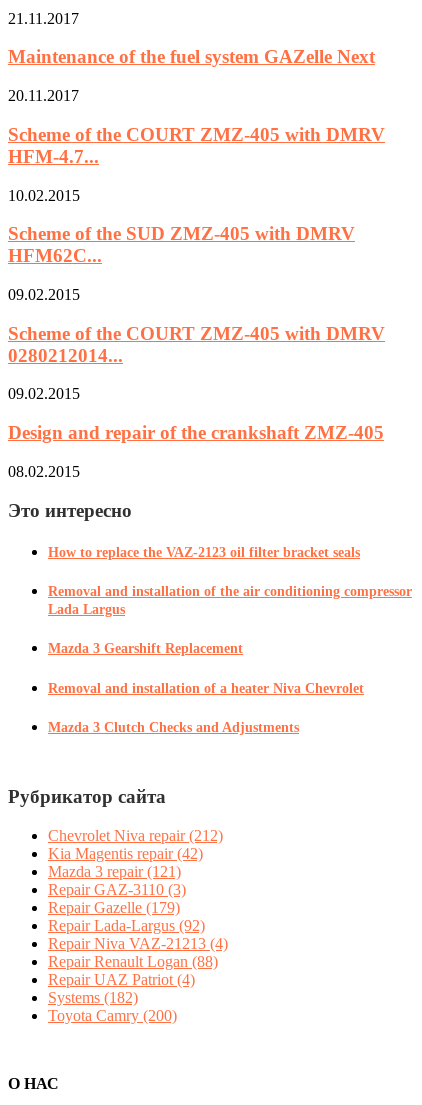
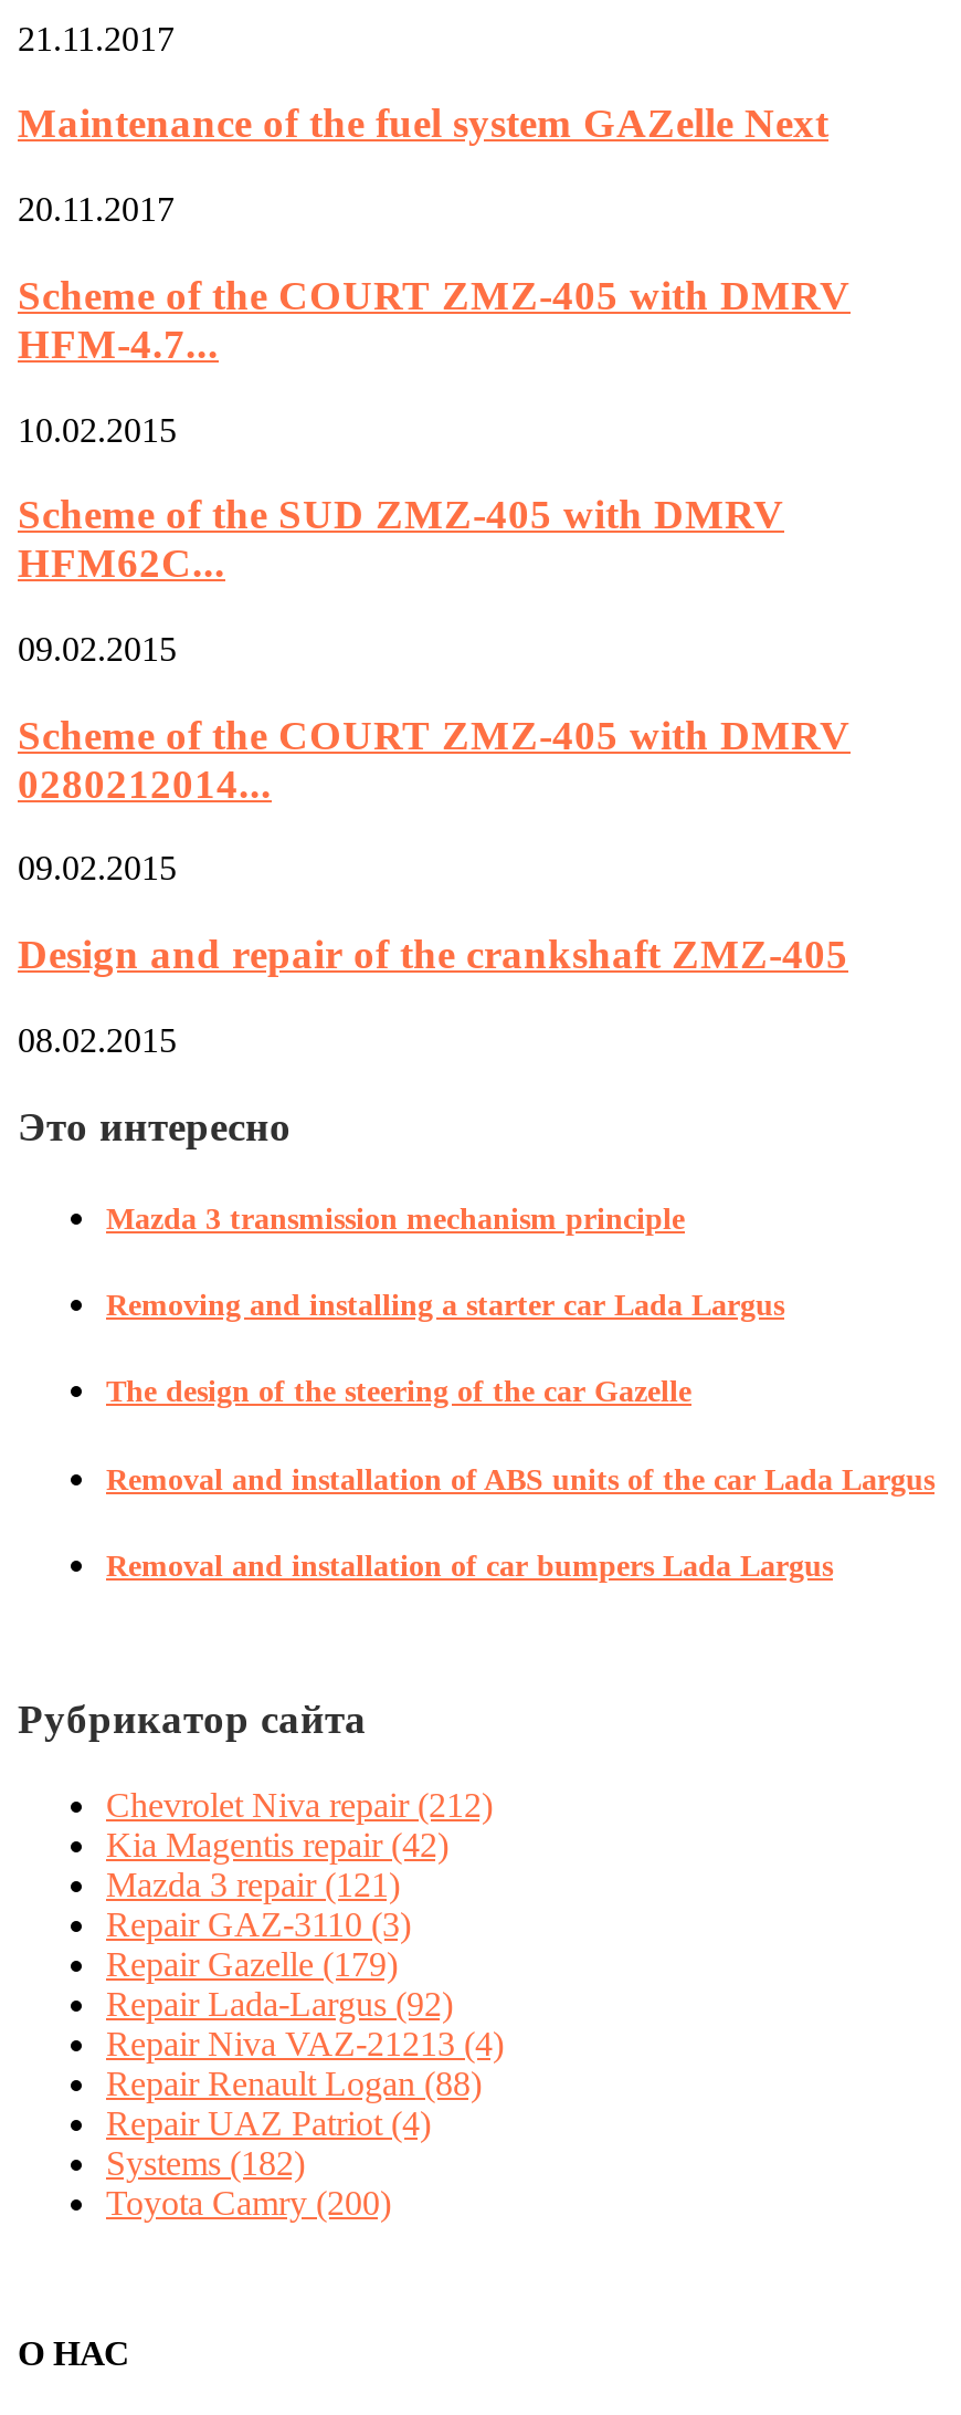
- How to replace the VAZ-2123 oil filter bracket seals
+ Mazda 3 transmission mechanism principle

- Removal and installation of the air conditioning compressor
- Lada Largus
+ Removing and installing a starter car Lada Largus

- Mazda 3 Gearshift Replacement
+ The design of the steering of the car Gazelle

- Removal and installation of a heater Niva Chevrolet
+ Removal and installation of ABS units of the car Lada Largus

- Mazda 3 Clutch Checks and Adjustments
+ Removal and installation of car bumpers Lada Largus
